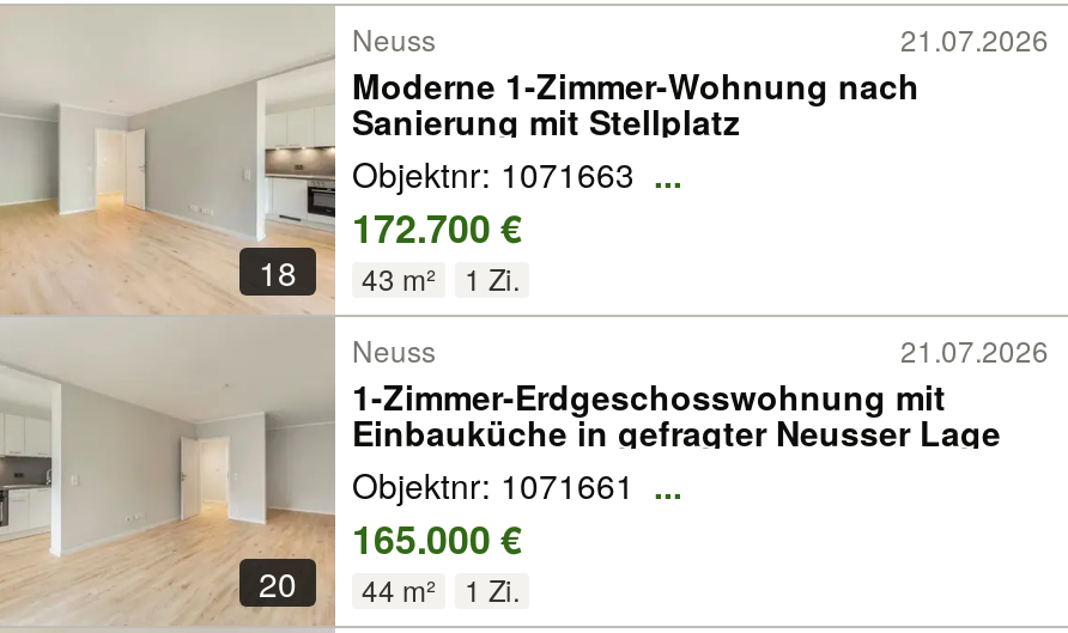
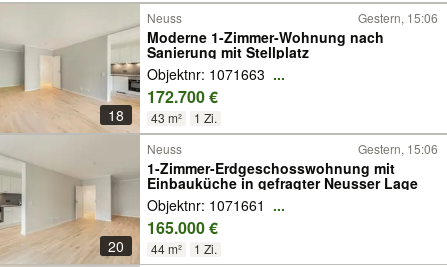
- 21.07.2026
+ Gestern, 15:06

- 21.07.2026
+ Gestern, 15:06
